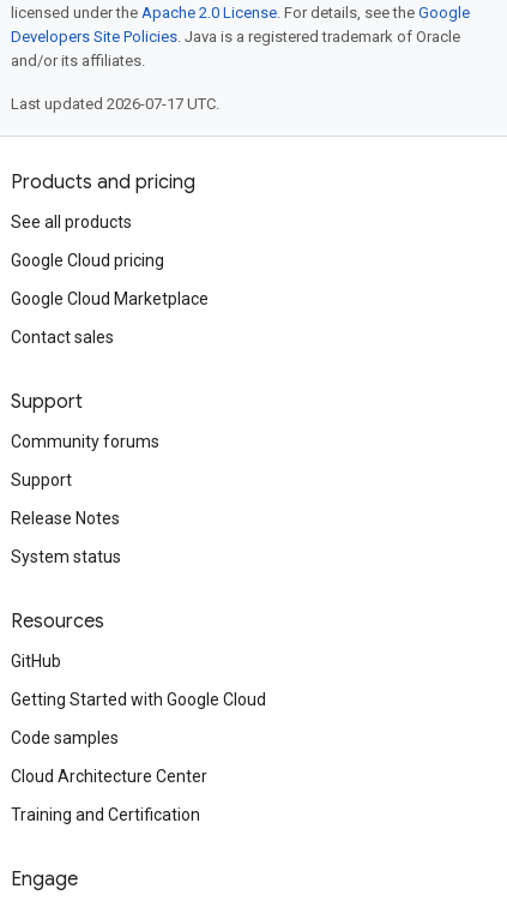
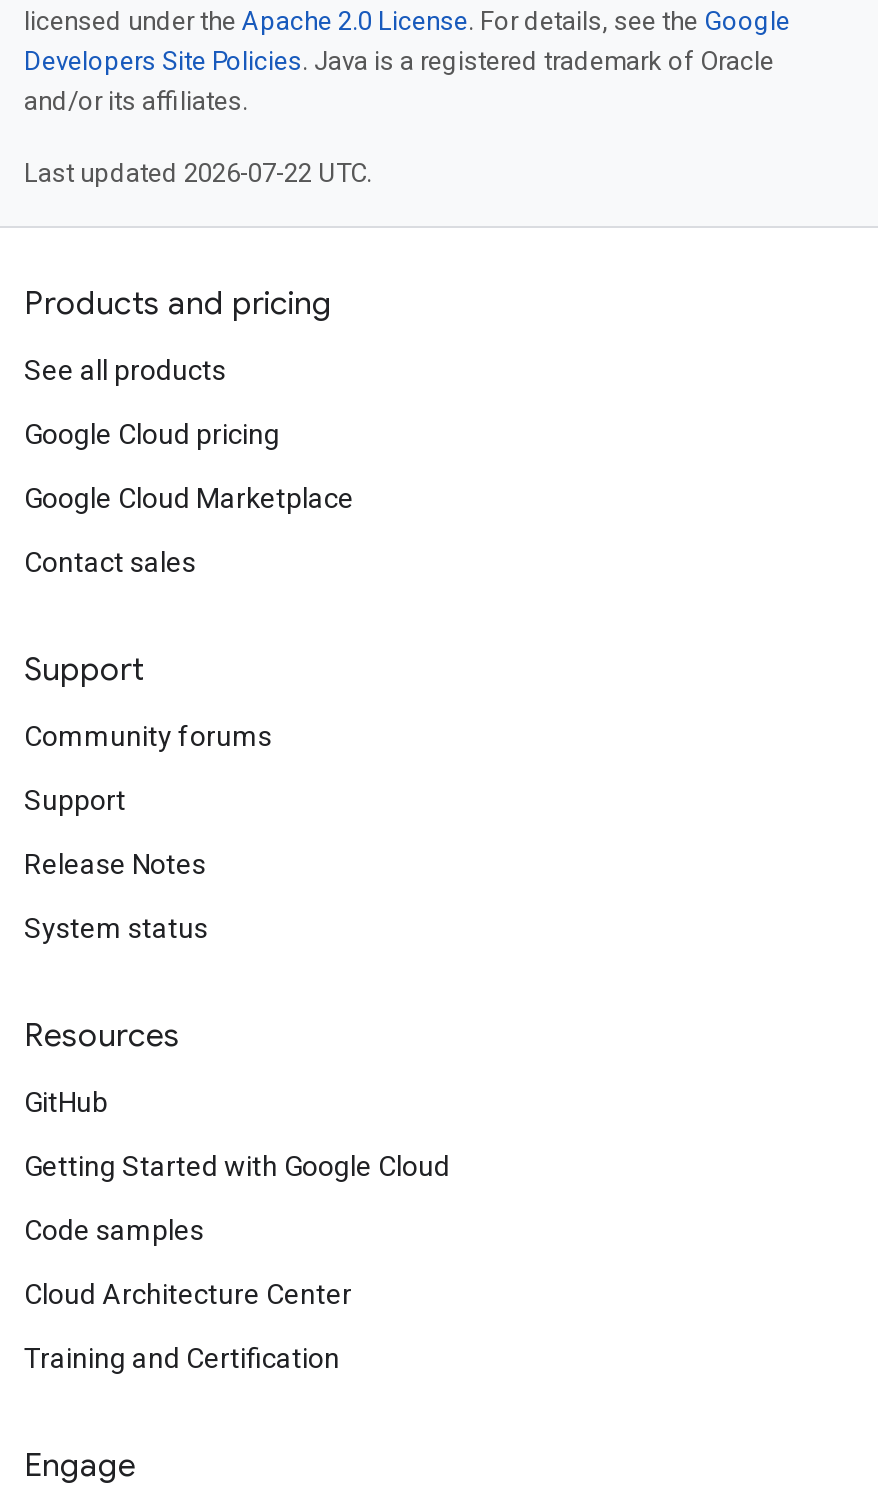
- Last updated 2026-07-17 UTC.
+ Last updated 2026-07-22 UTC.
